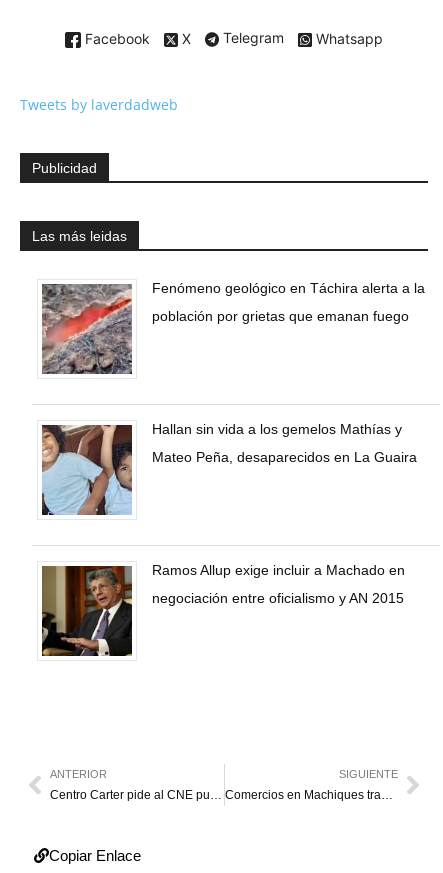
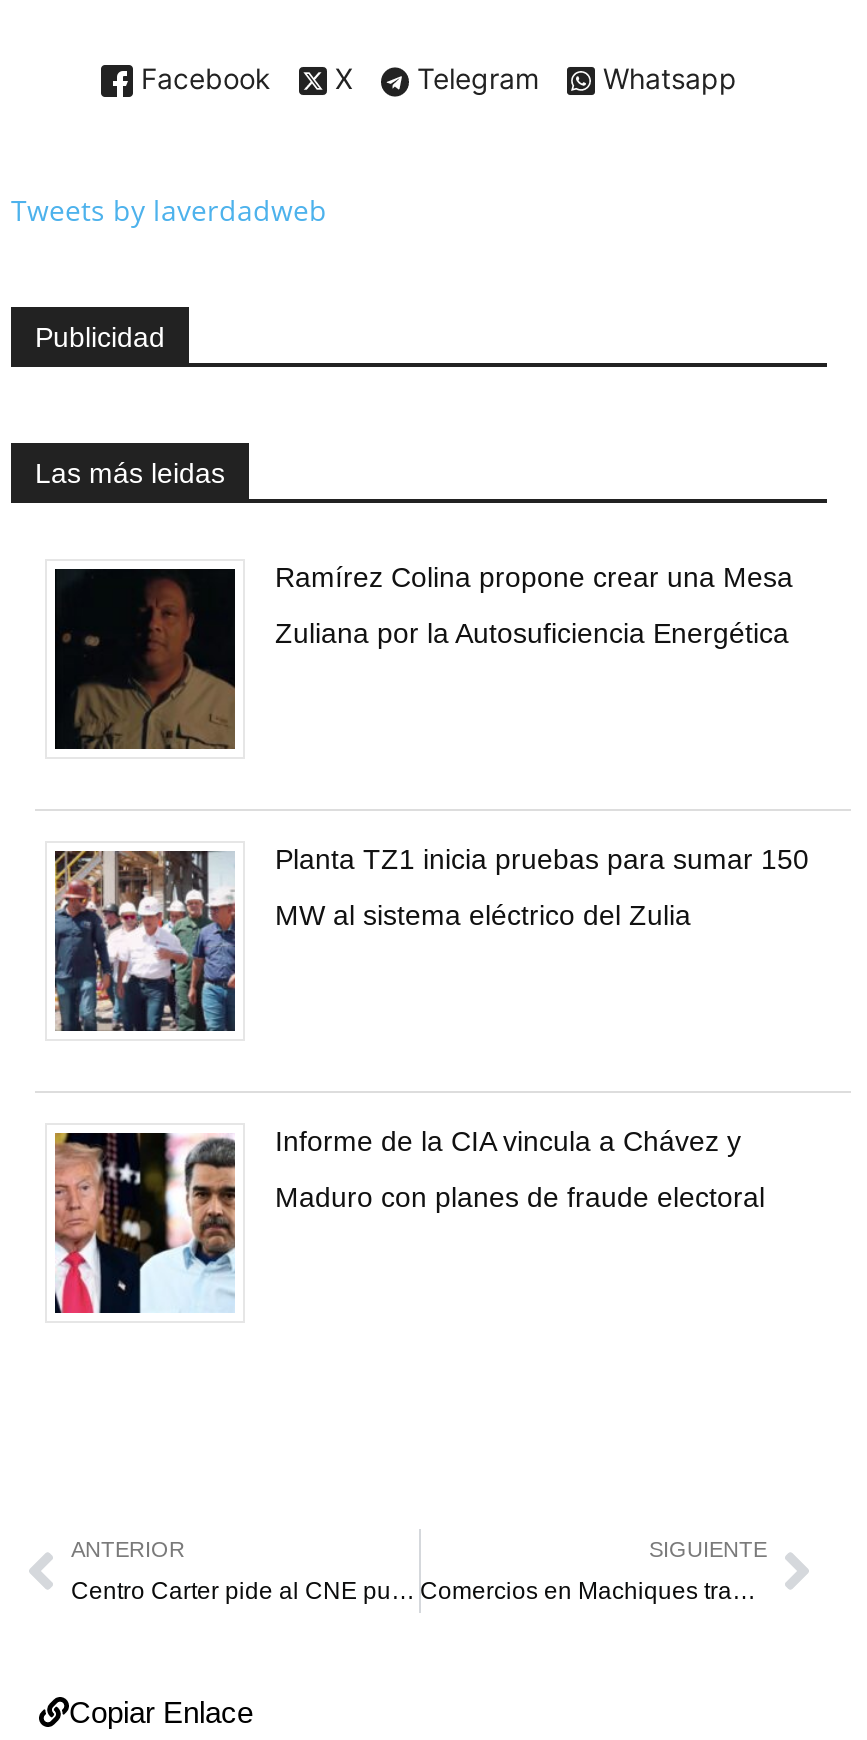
- [image]
- Fenómeno geológico en Táchira alerta a la
+ [image]
+ Ramírez Colina propone crear una Mesa

- población por grietas que emanan fuego
+ Zuliana por la Autosuficiencia Energética

- [image]
- Hallan sin vida a los gemelos Mathías y
+ [image]
+ Planta TZ1 inicia pruebas para sumar 150

- Mateo Peña, desaparecidos en La Guaira
+ MW al sistema eléctrico del Zulia

- [image]
- Ramos Allup exige incluir a Machado en
+ [image]
+ Informe de la CIA vincula a Chávez y

- negociación entre oficialismo y AN 2015
+ Maduro con planes de fraude electoral
